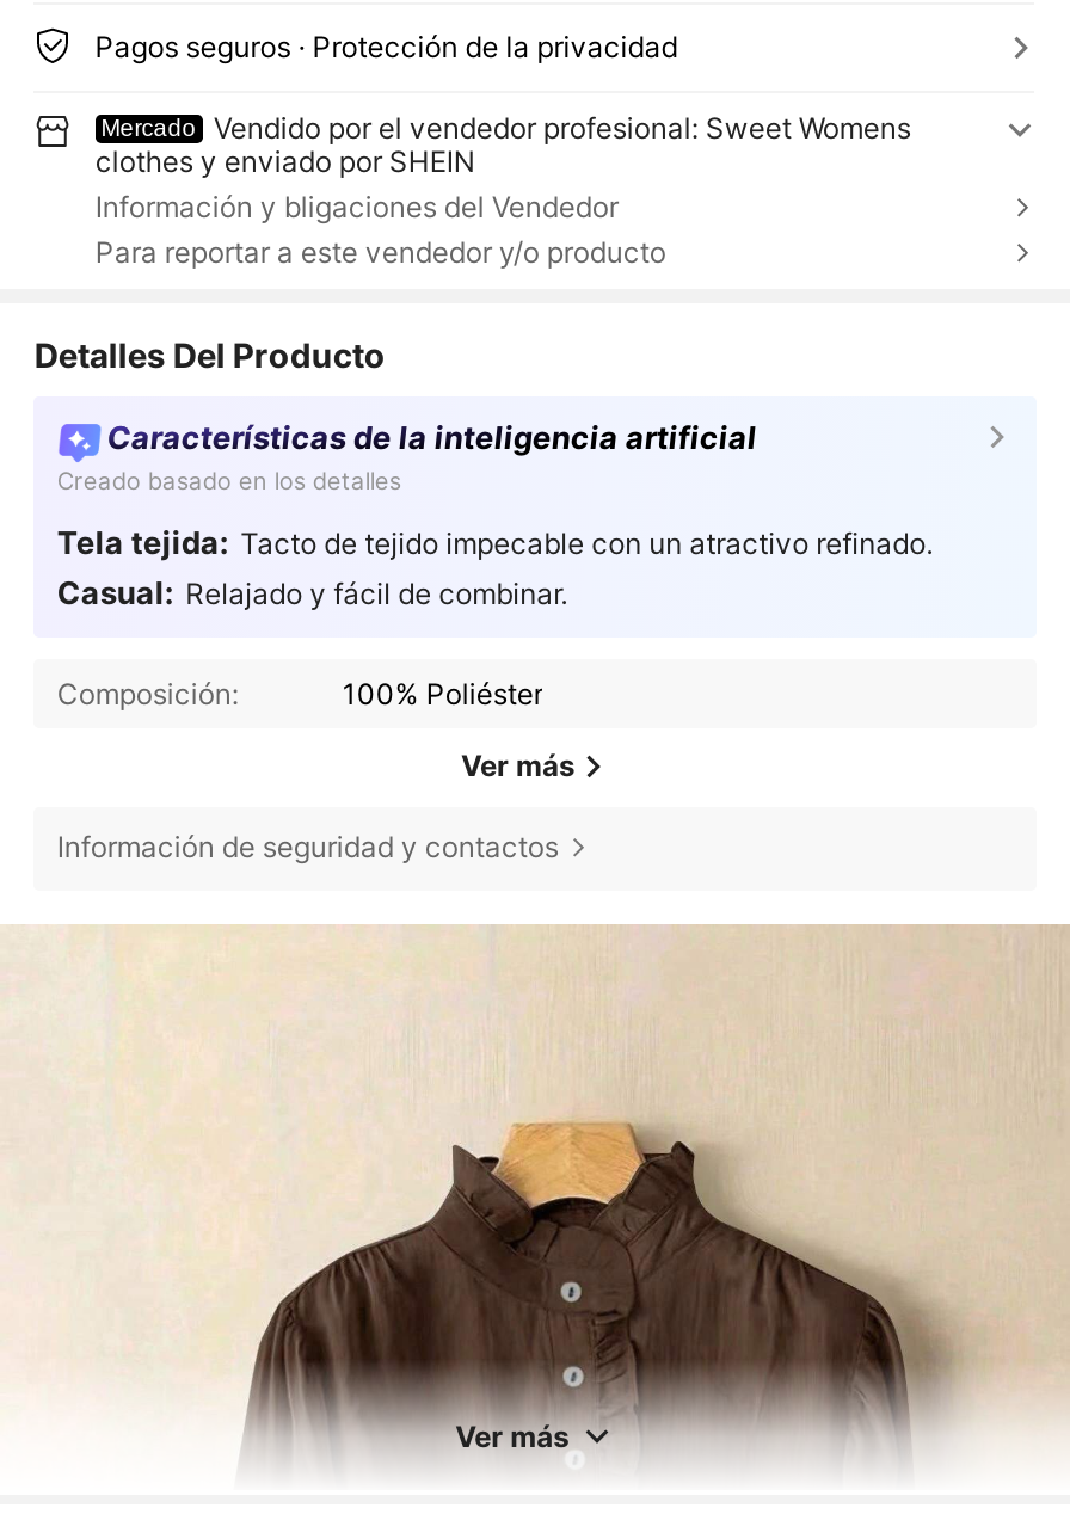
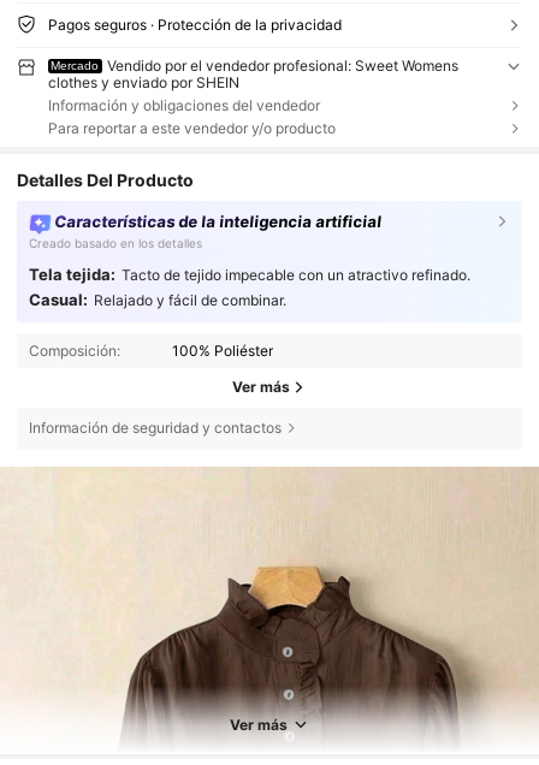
- Información y bligaciones del Vendedor
+ Información y obligaciones del vendedor
